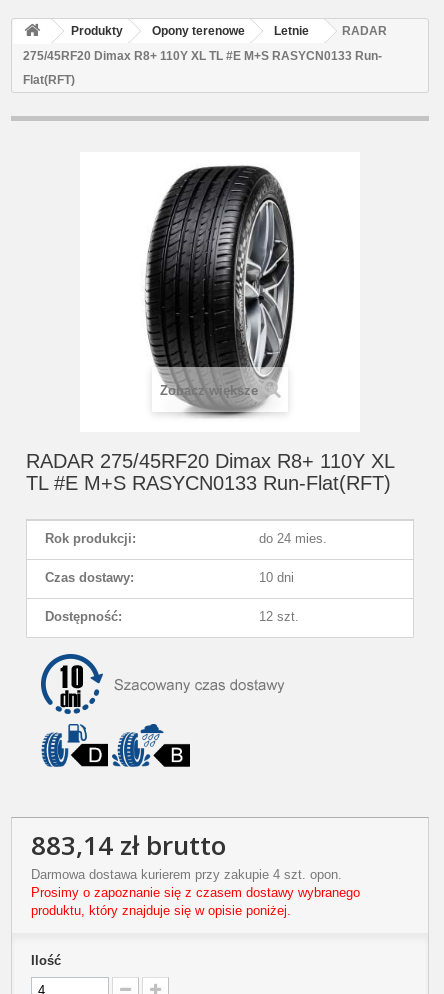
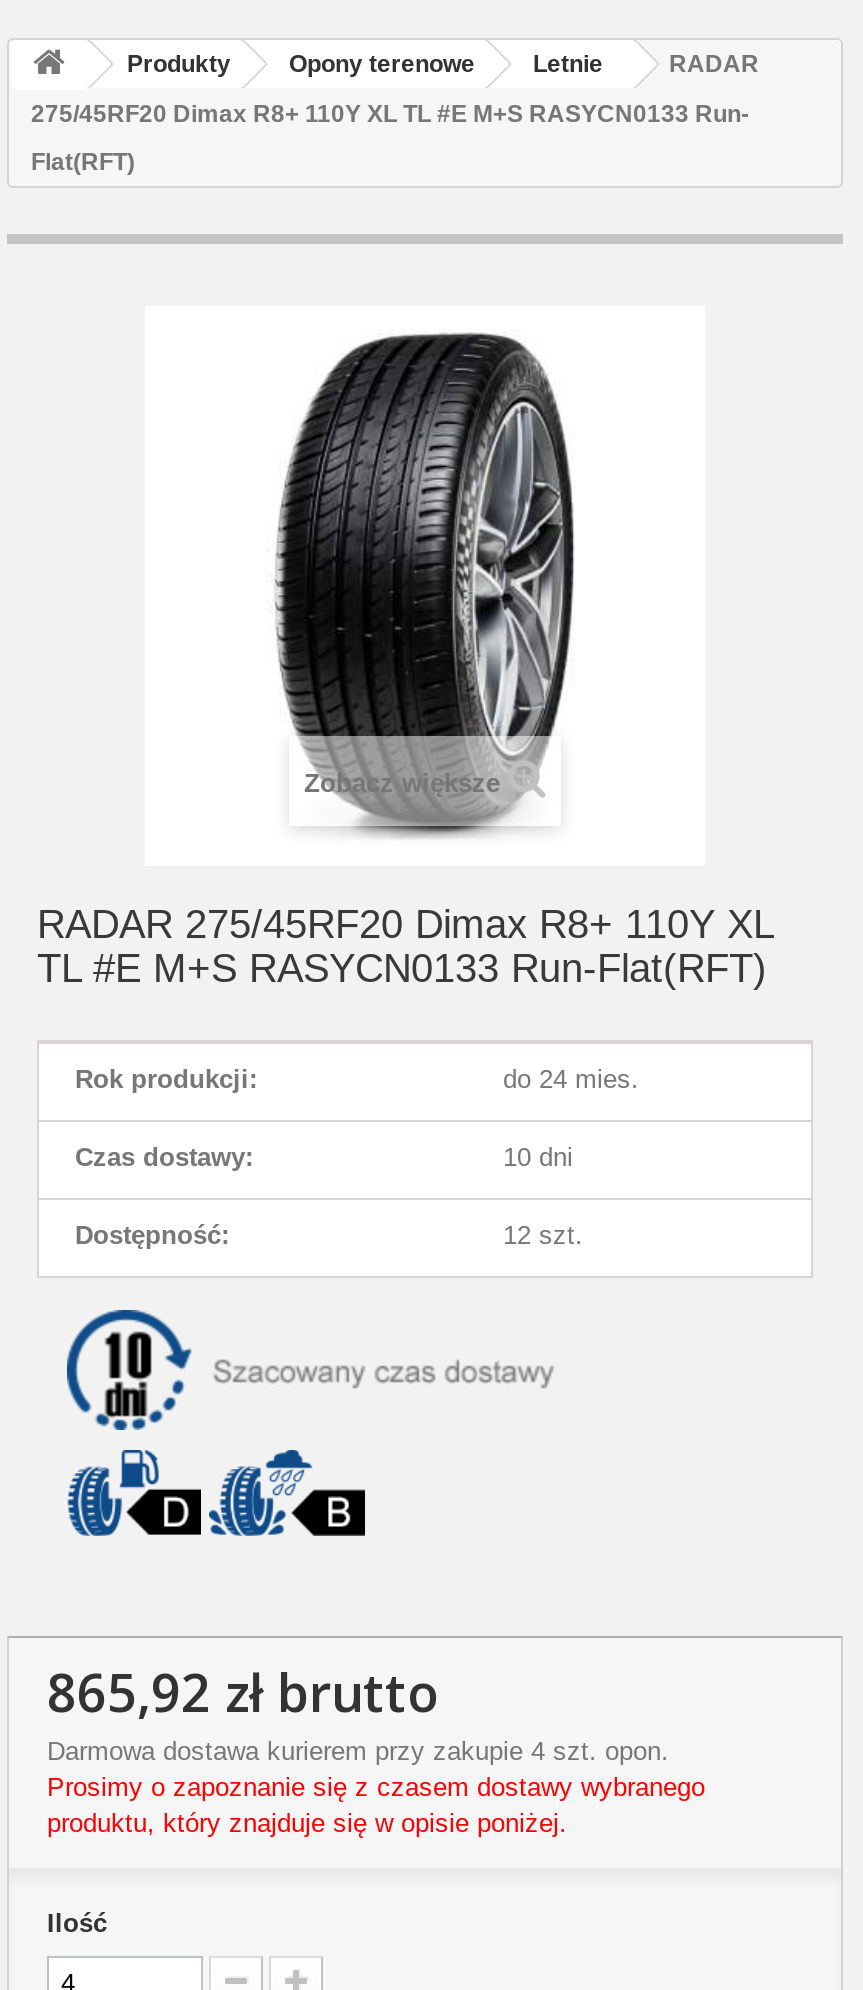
- 883,14 zł brutto
+ 865,92 zł brutto
